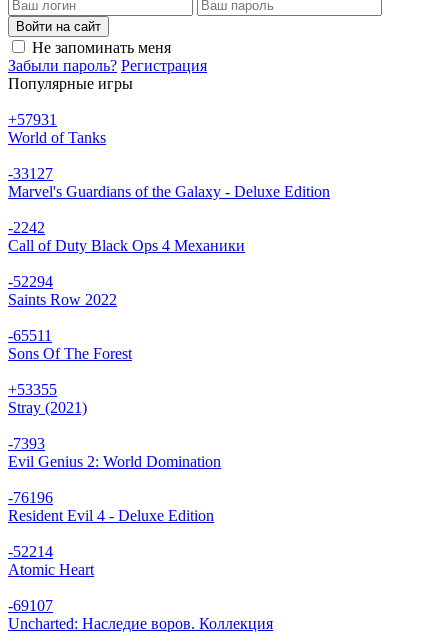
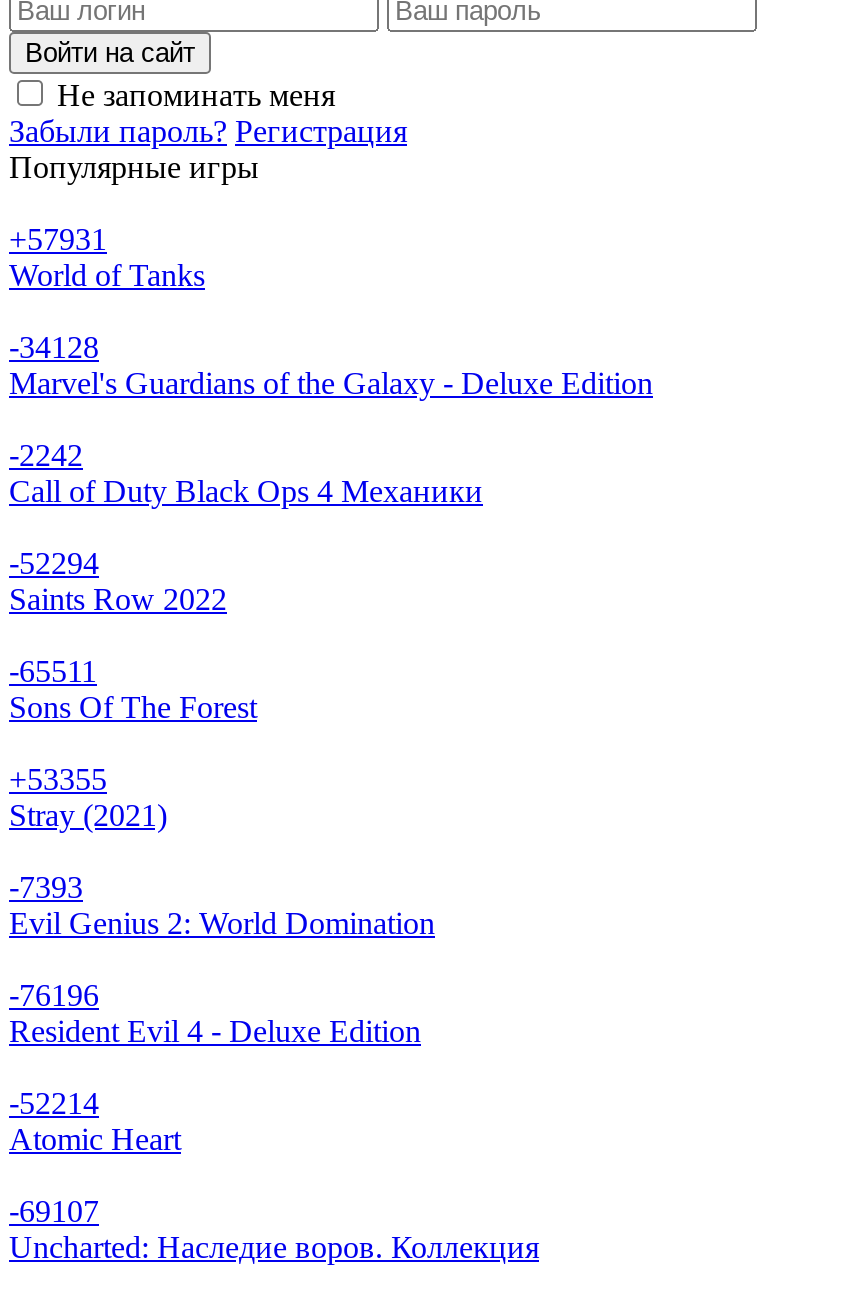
- -33127
+ -34128
